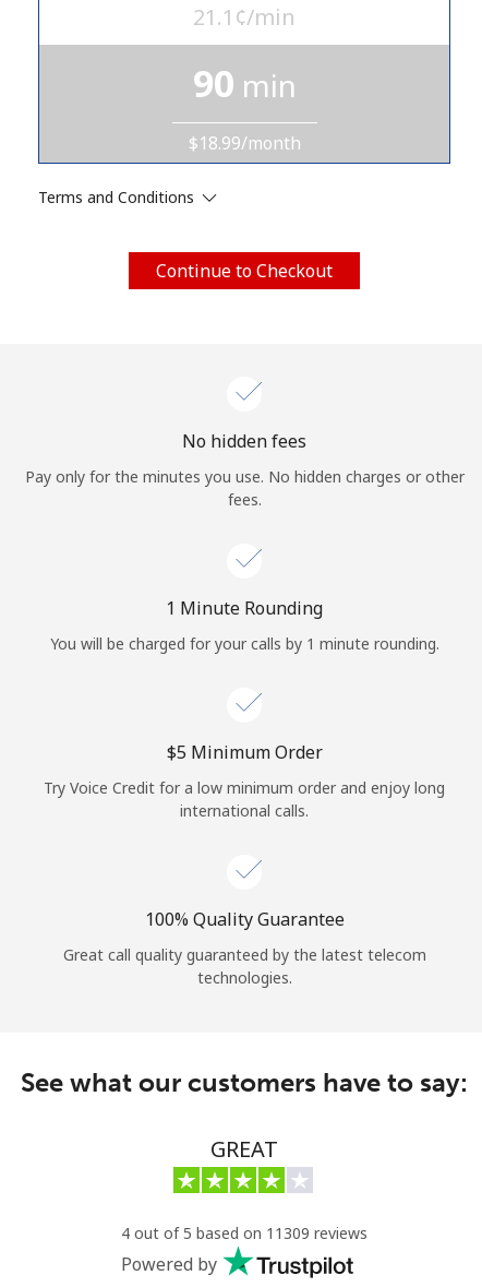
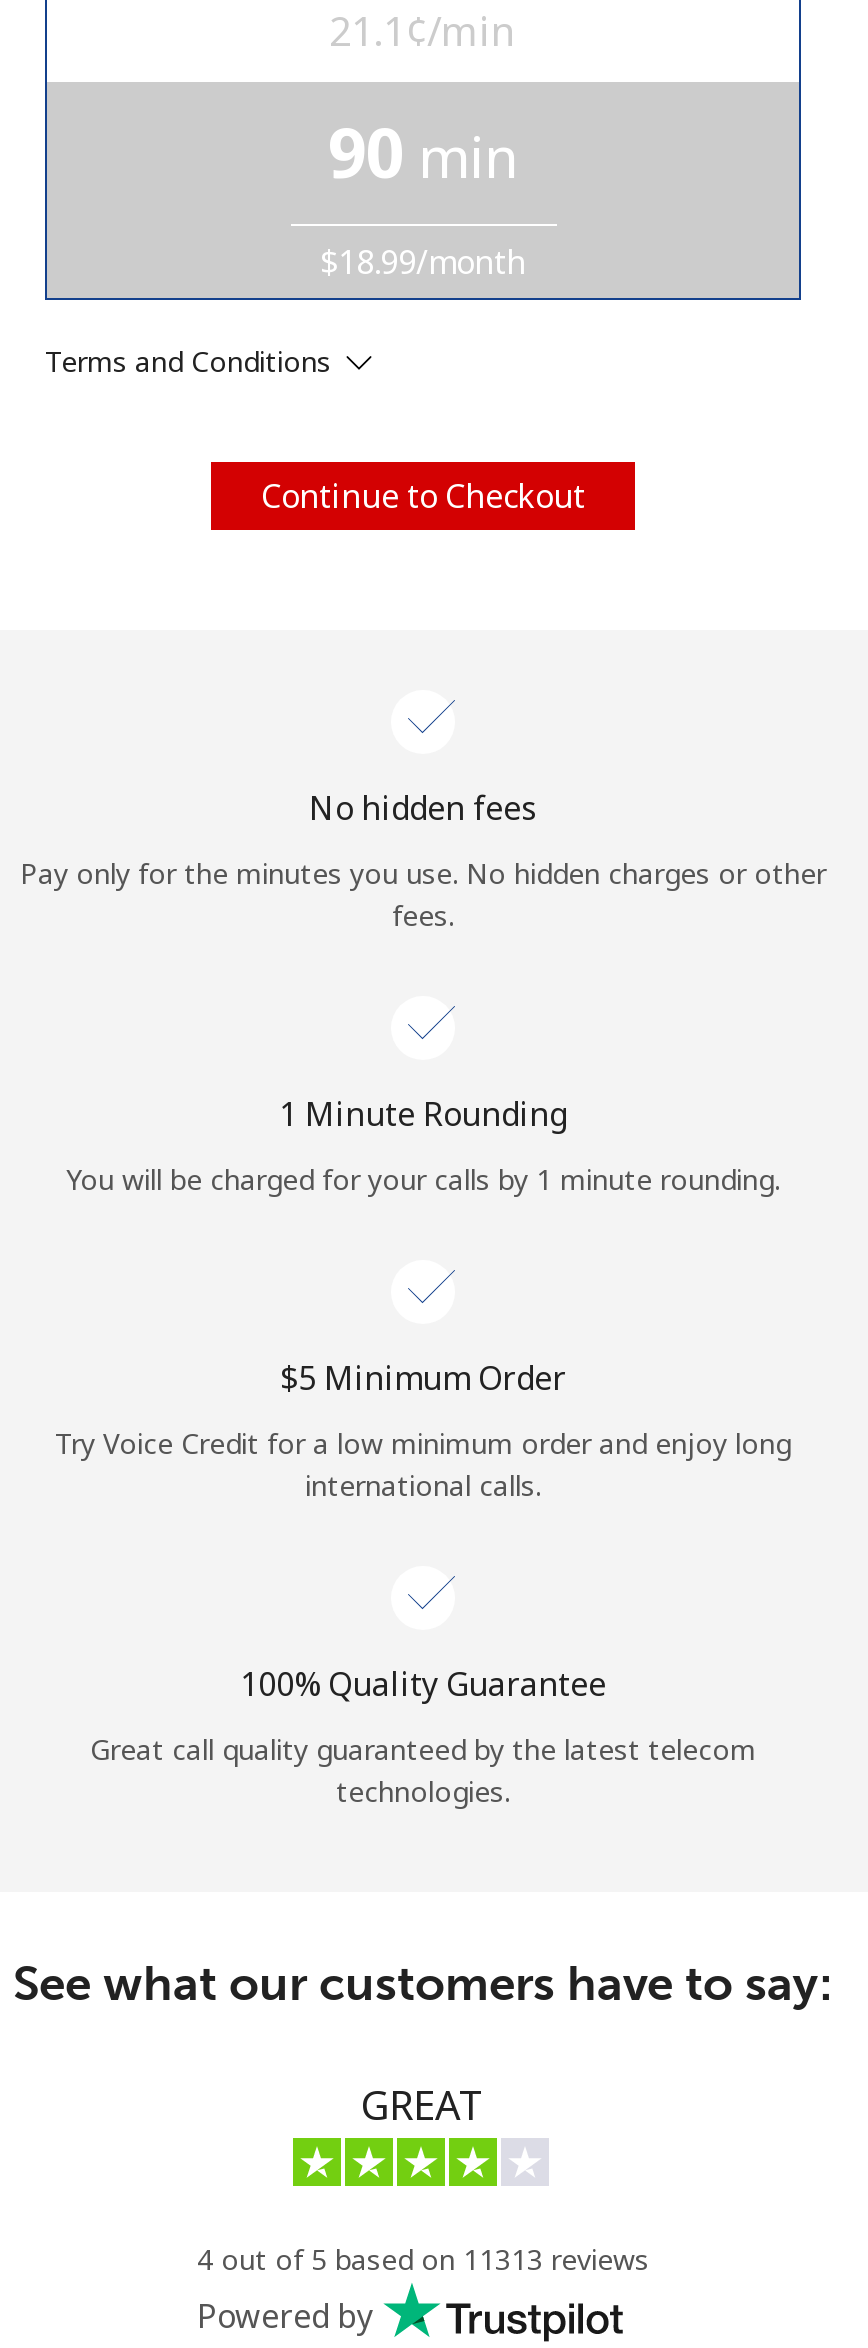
- 4 out of 5 based on 11309 reviews
+ 4 out of 5 based on 11313 reviews
